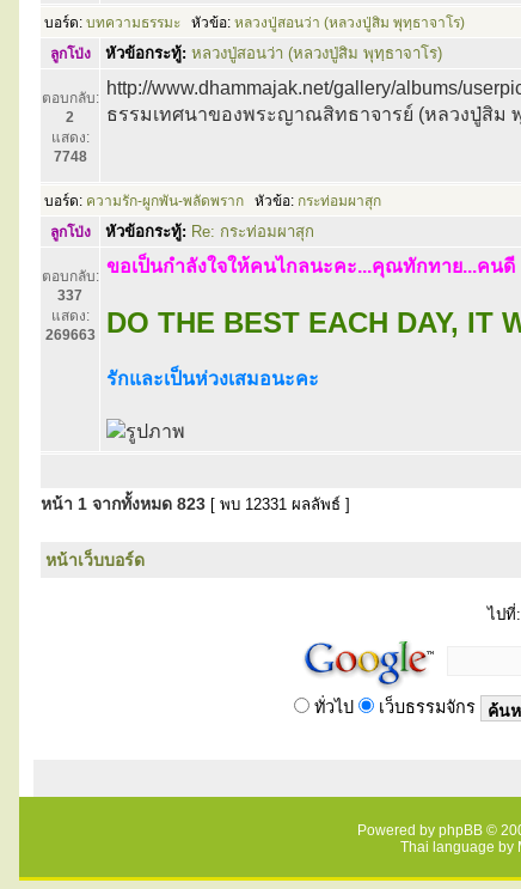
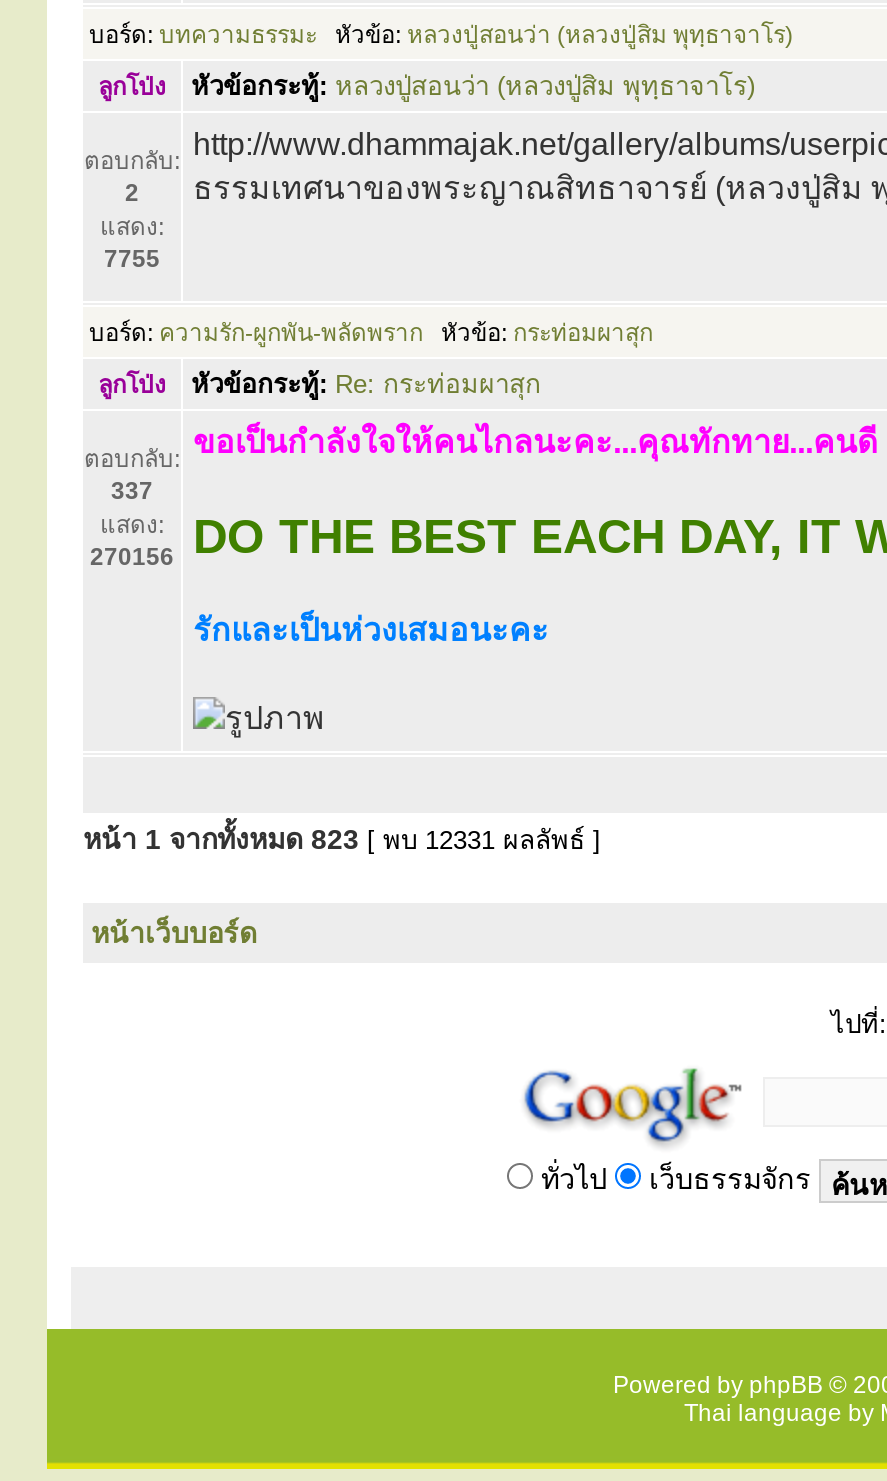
- 7748
+ 7755

- 269663
+ 270156
